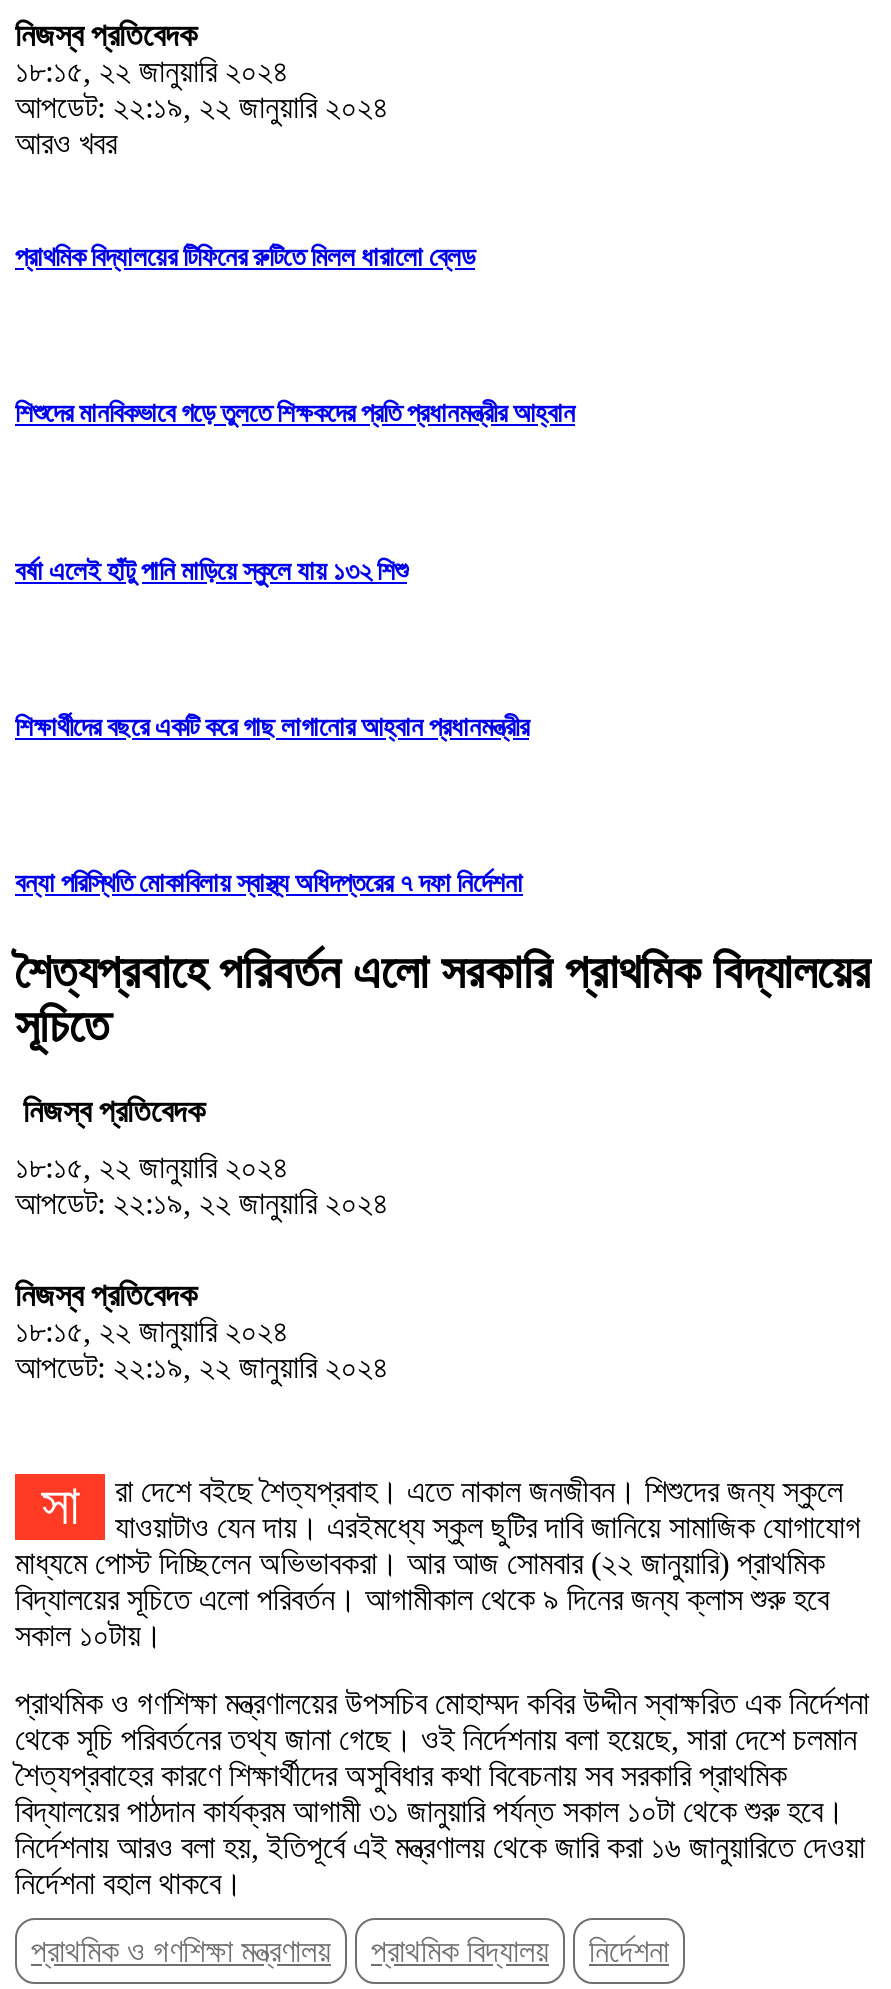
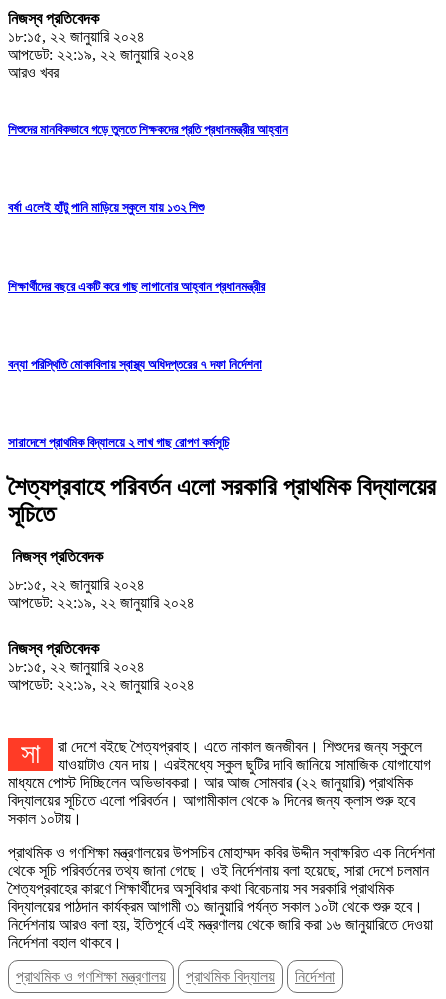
- প্রাথমিক বিদ্যালয়ের টিফিনের রুটিতে মিলল ধারালো ব্লেড

moved up: শিশুদের মানবিকভাবে গড়ে তুলতে শিক্ষকদের প্রতি প্রধানমন্ত্রীর আহ্বান | বর্ষা এলেই হাঁটু পানি মাড়িয়ে স্কুলে যায় ১৩২ শিশু | শিক্ষার্থীদের বছরে একটি করে গাছ লাগানোর আহ্বান প্রধানমন্ত্রীর | বন্যা পরিস্থিতি মোকাবিলায় স্বাস্থ্য অধিদপ্তরের ৭ দফা নির্দেশনা

+ সারাদেশে প্রাথমিক বিদ্যালয়ে ২ লাখ গাছ রোপণ কর্মসূচি
